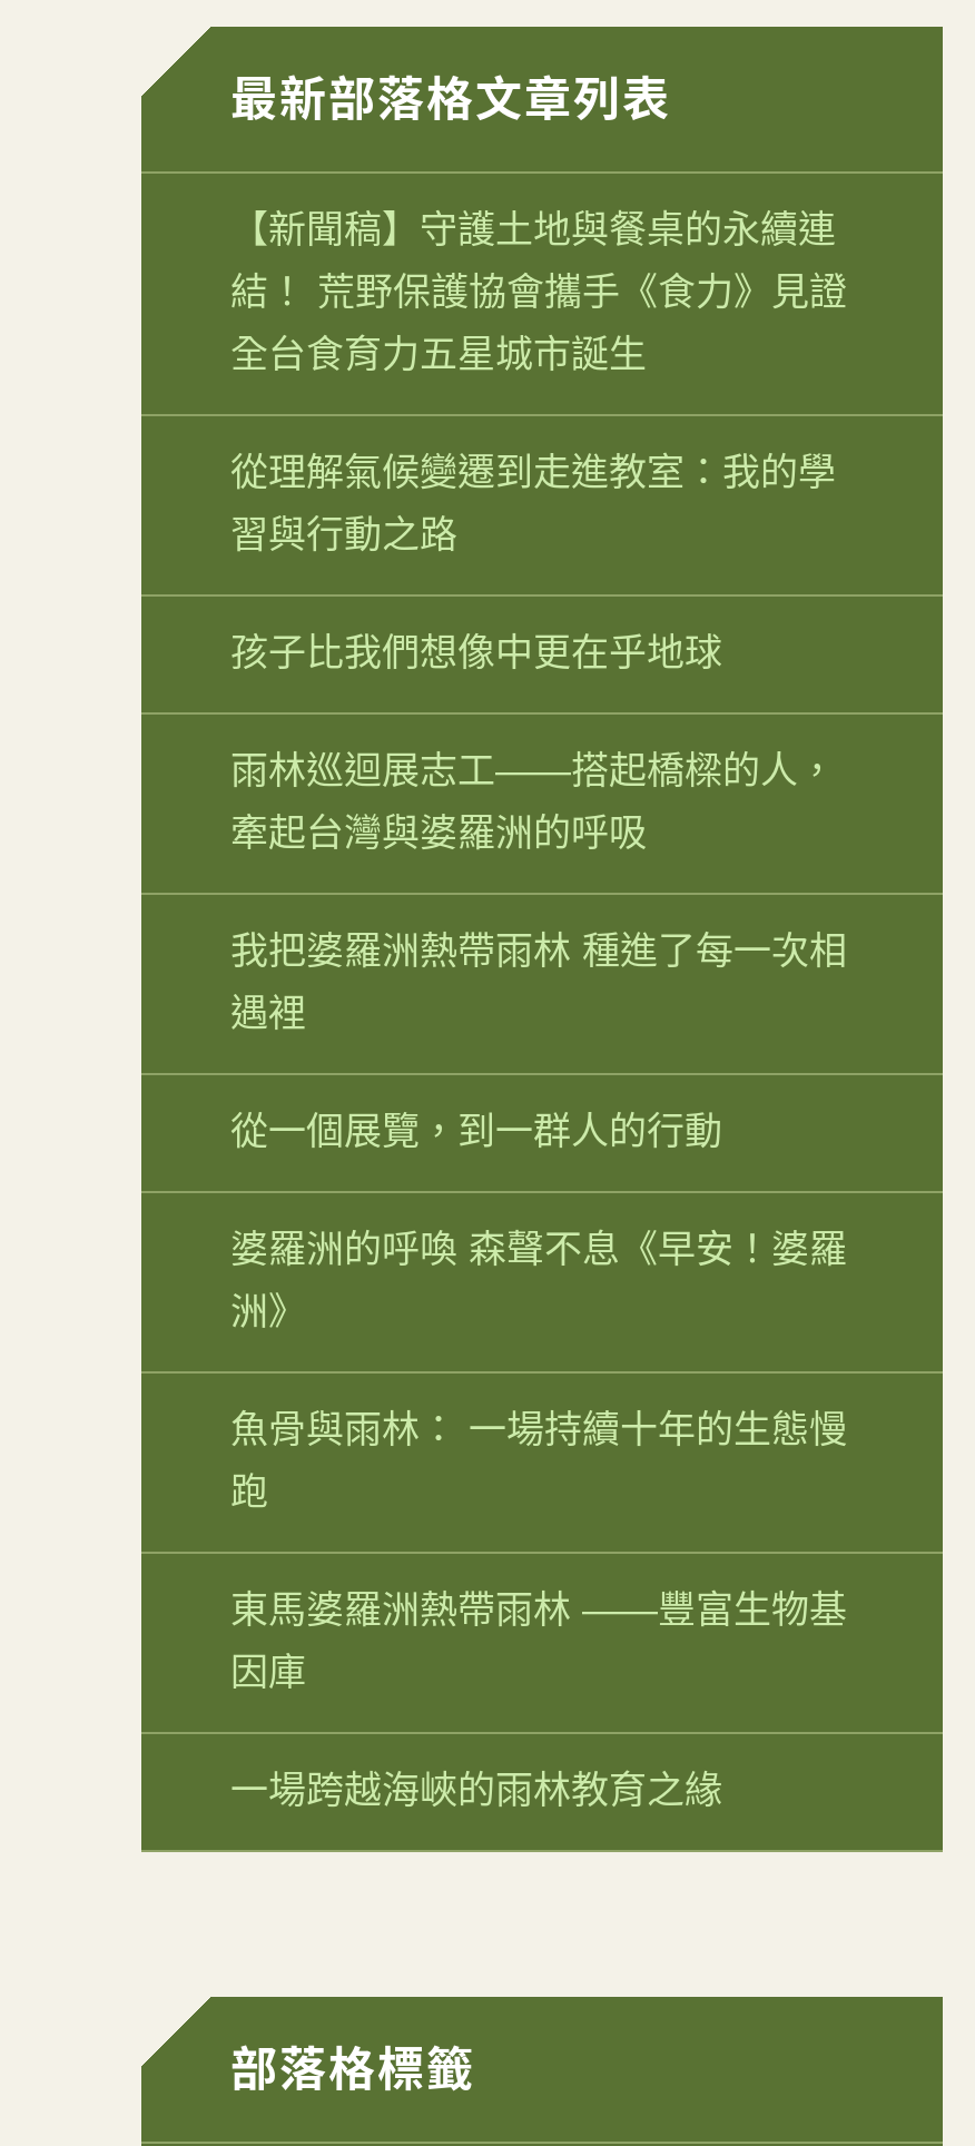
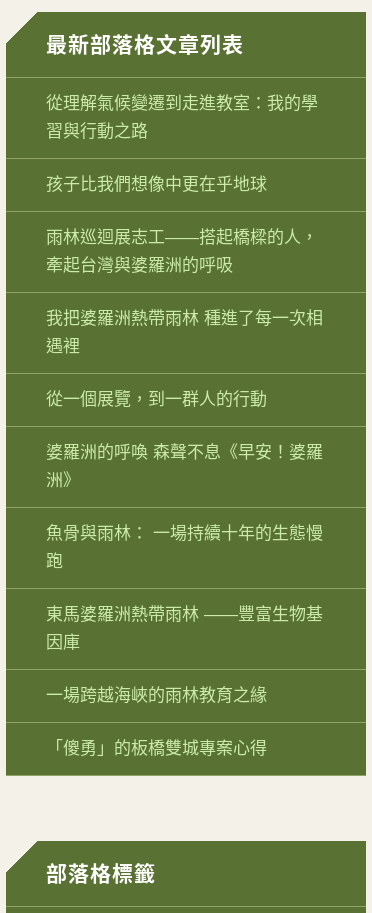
- 【新聞稿】守護土地與餐桌的永續連
- 結！ 荒野保護協會攜手《食力》見證
- 全台食育力五星城市誕生

moved up: 從理解氣候變遷到走進教室：我的學 | 習與行動之路 | 孩子比我們想像中更在乎地球 | ... | 因庫 | 一場跨越海峽的雨林教育之緣

+ 「傻勇」的板橋雙城專案心得
